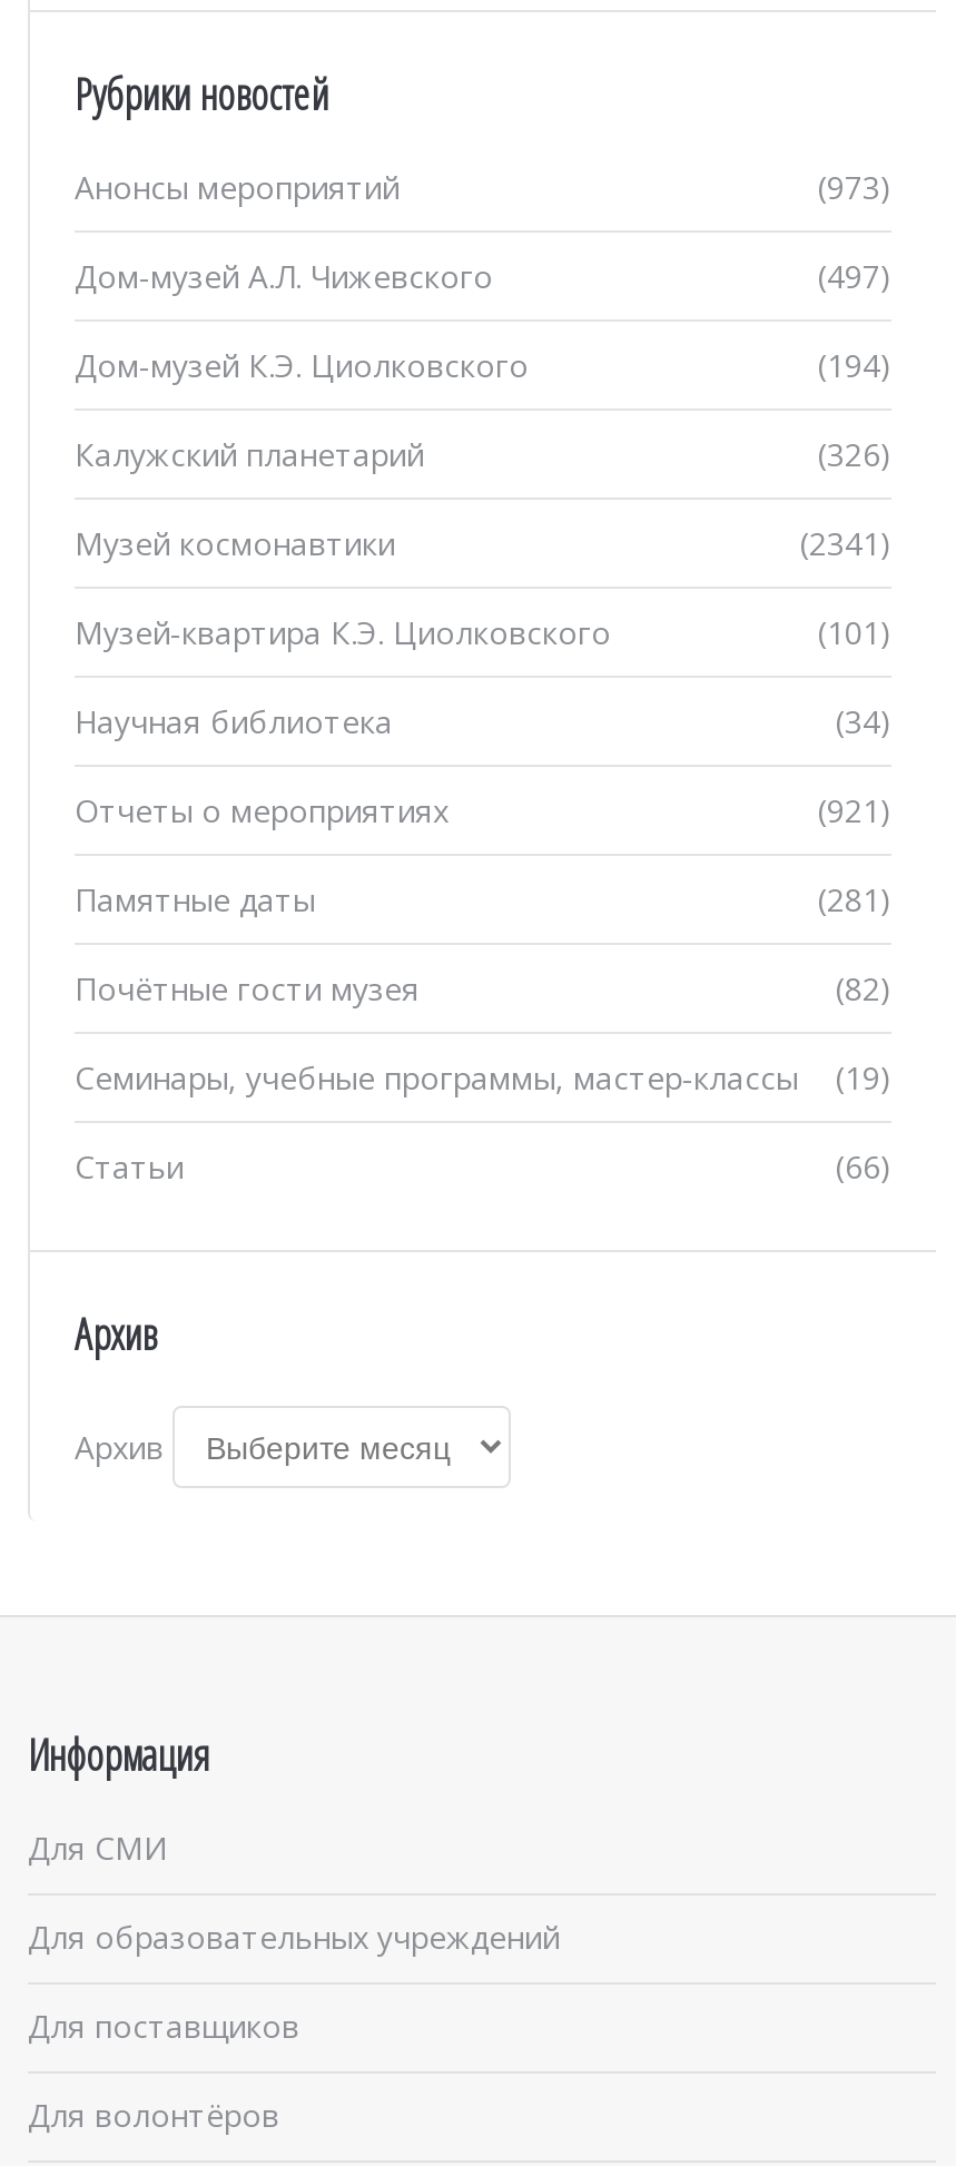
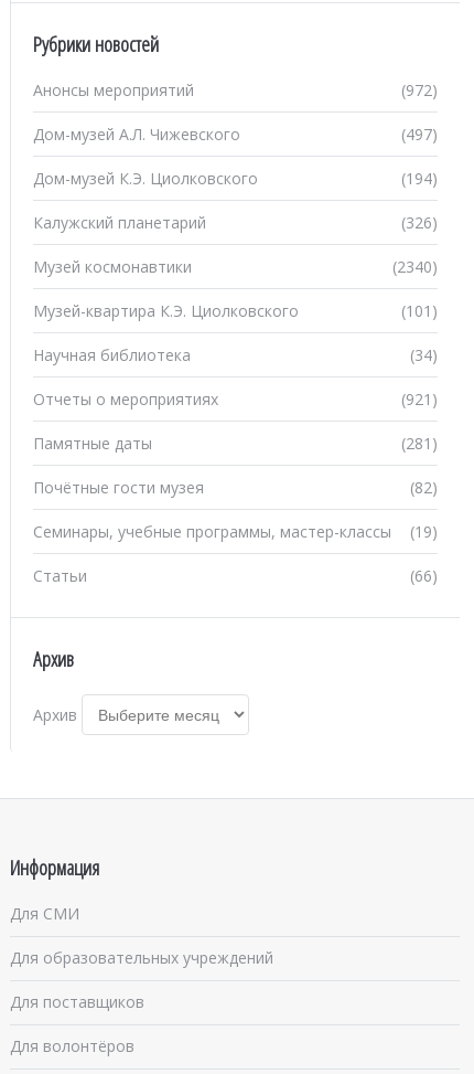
- (973)
+ (972)

- (2341)
+ (2340)
